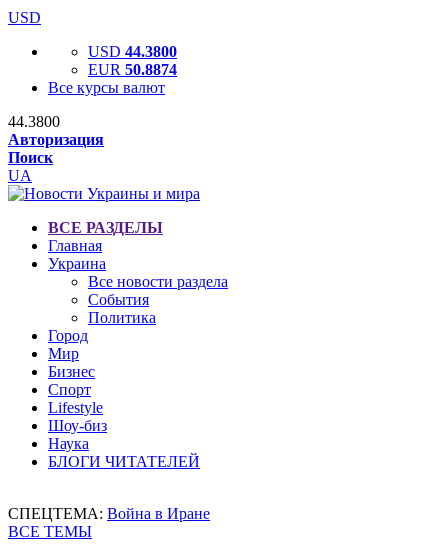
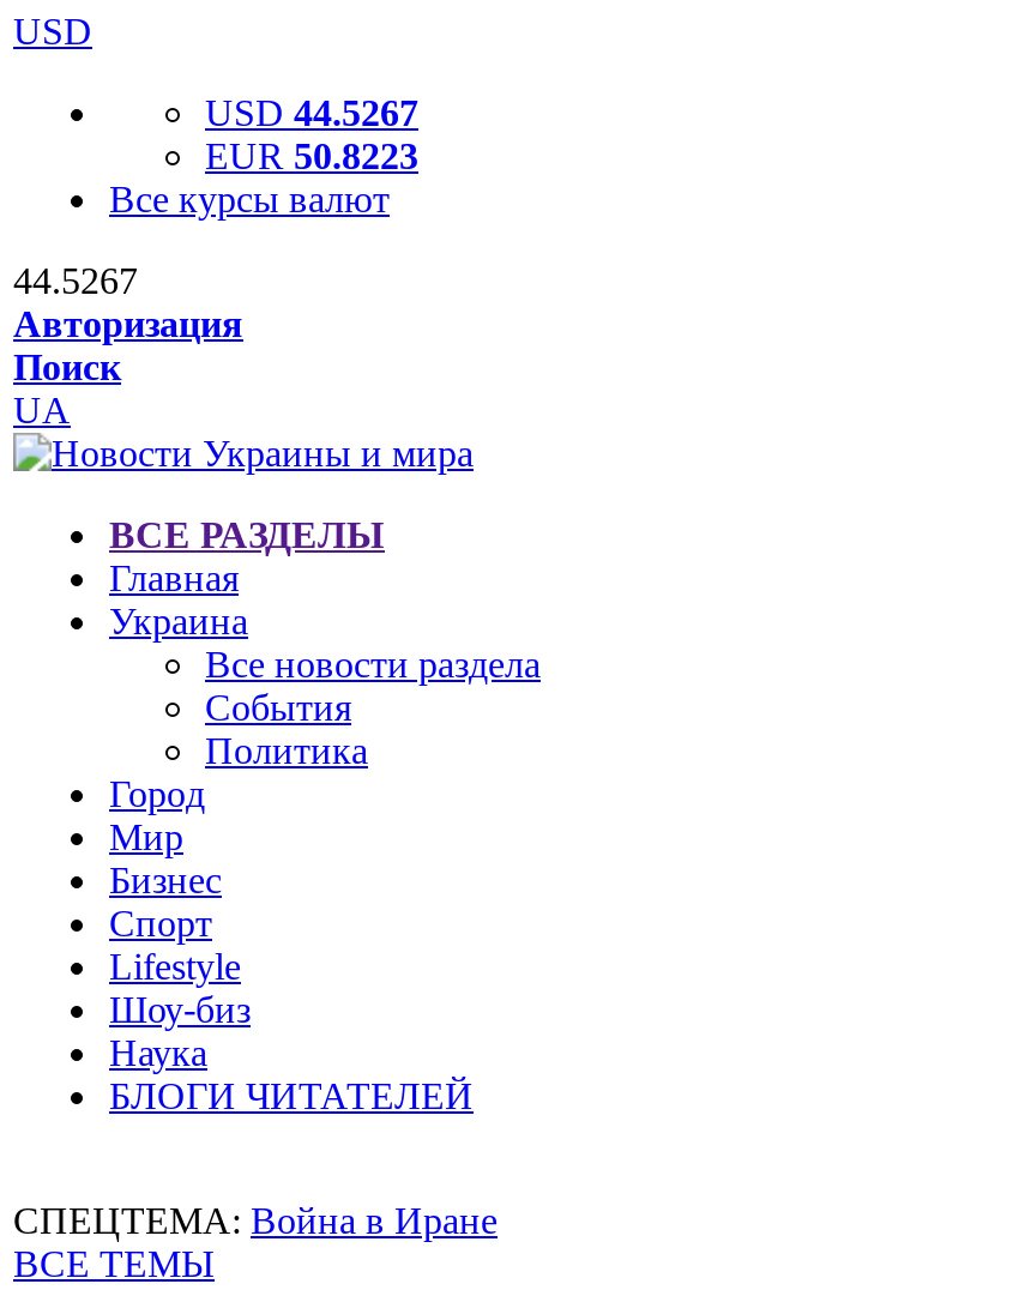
- USD 44.3800
+ USD 44.5267

- EUR 50.8874
+ EUR 50.8223

- 44.3800
+ 44.5267
